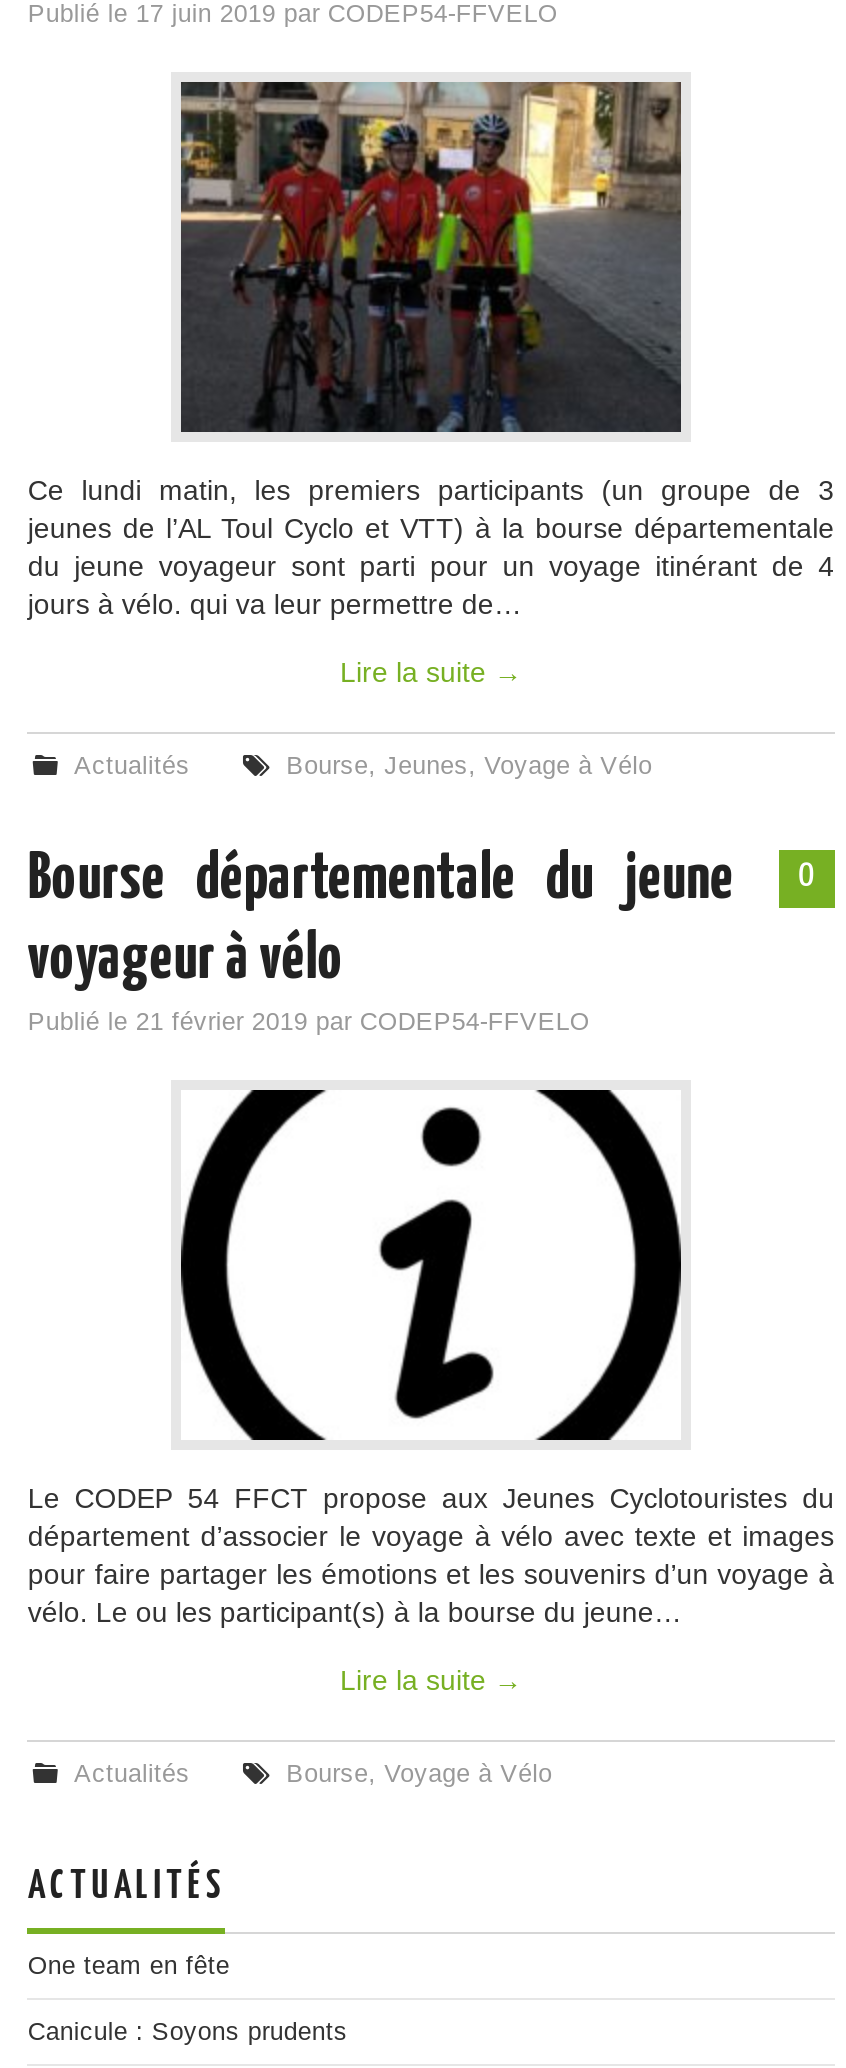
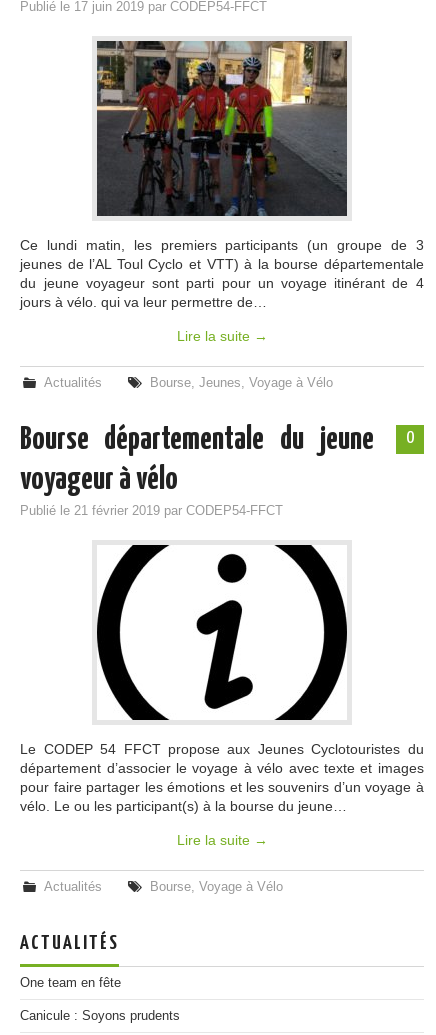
- Publié le 17 juin 2019 par CODEP54-FFVELO
+ Publié le 17 juin 2019 par CODEP54-FFCT

- Publié le 21 février 2019 par CODEP54-FFVELO
+ Publié le 21 février 2019 par CODEP54-FFCT
